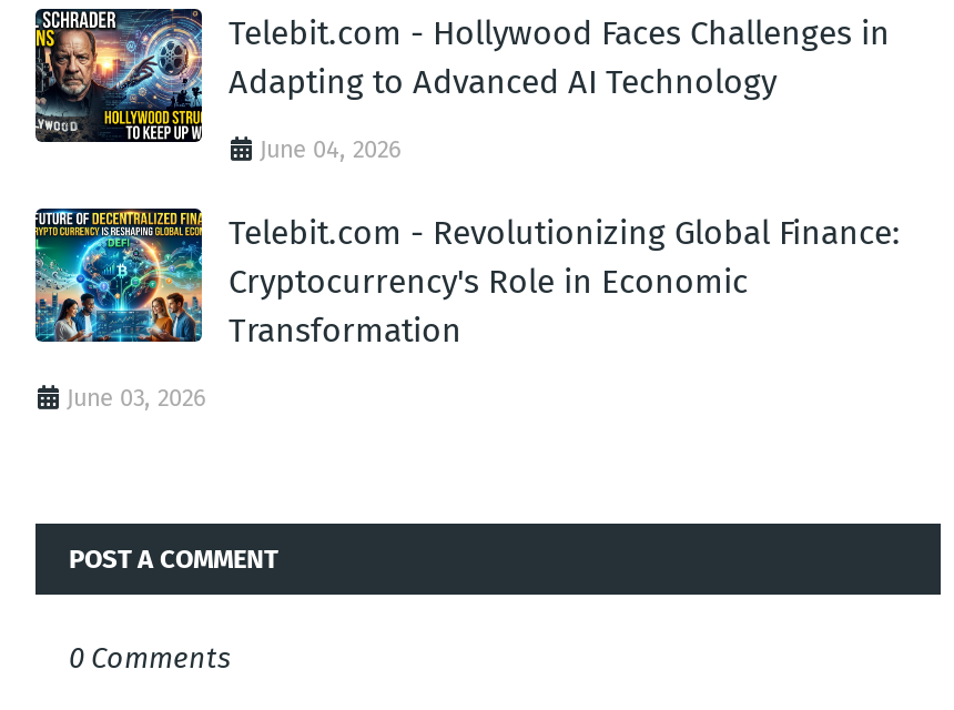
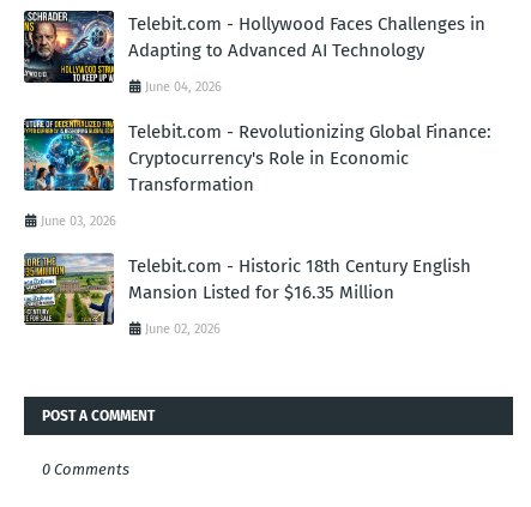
+ [image]
+ Telebit.com - Historic 18th Century English
+ Mansion Listed for $16.35 Million
+ June 02, 2026
